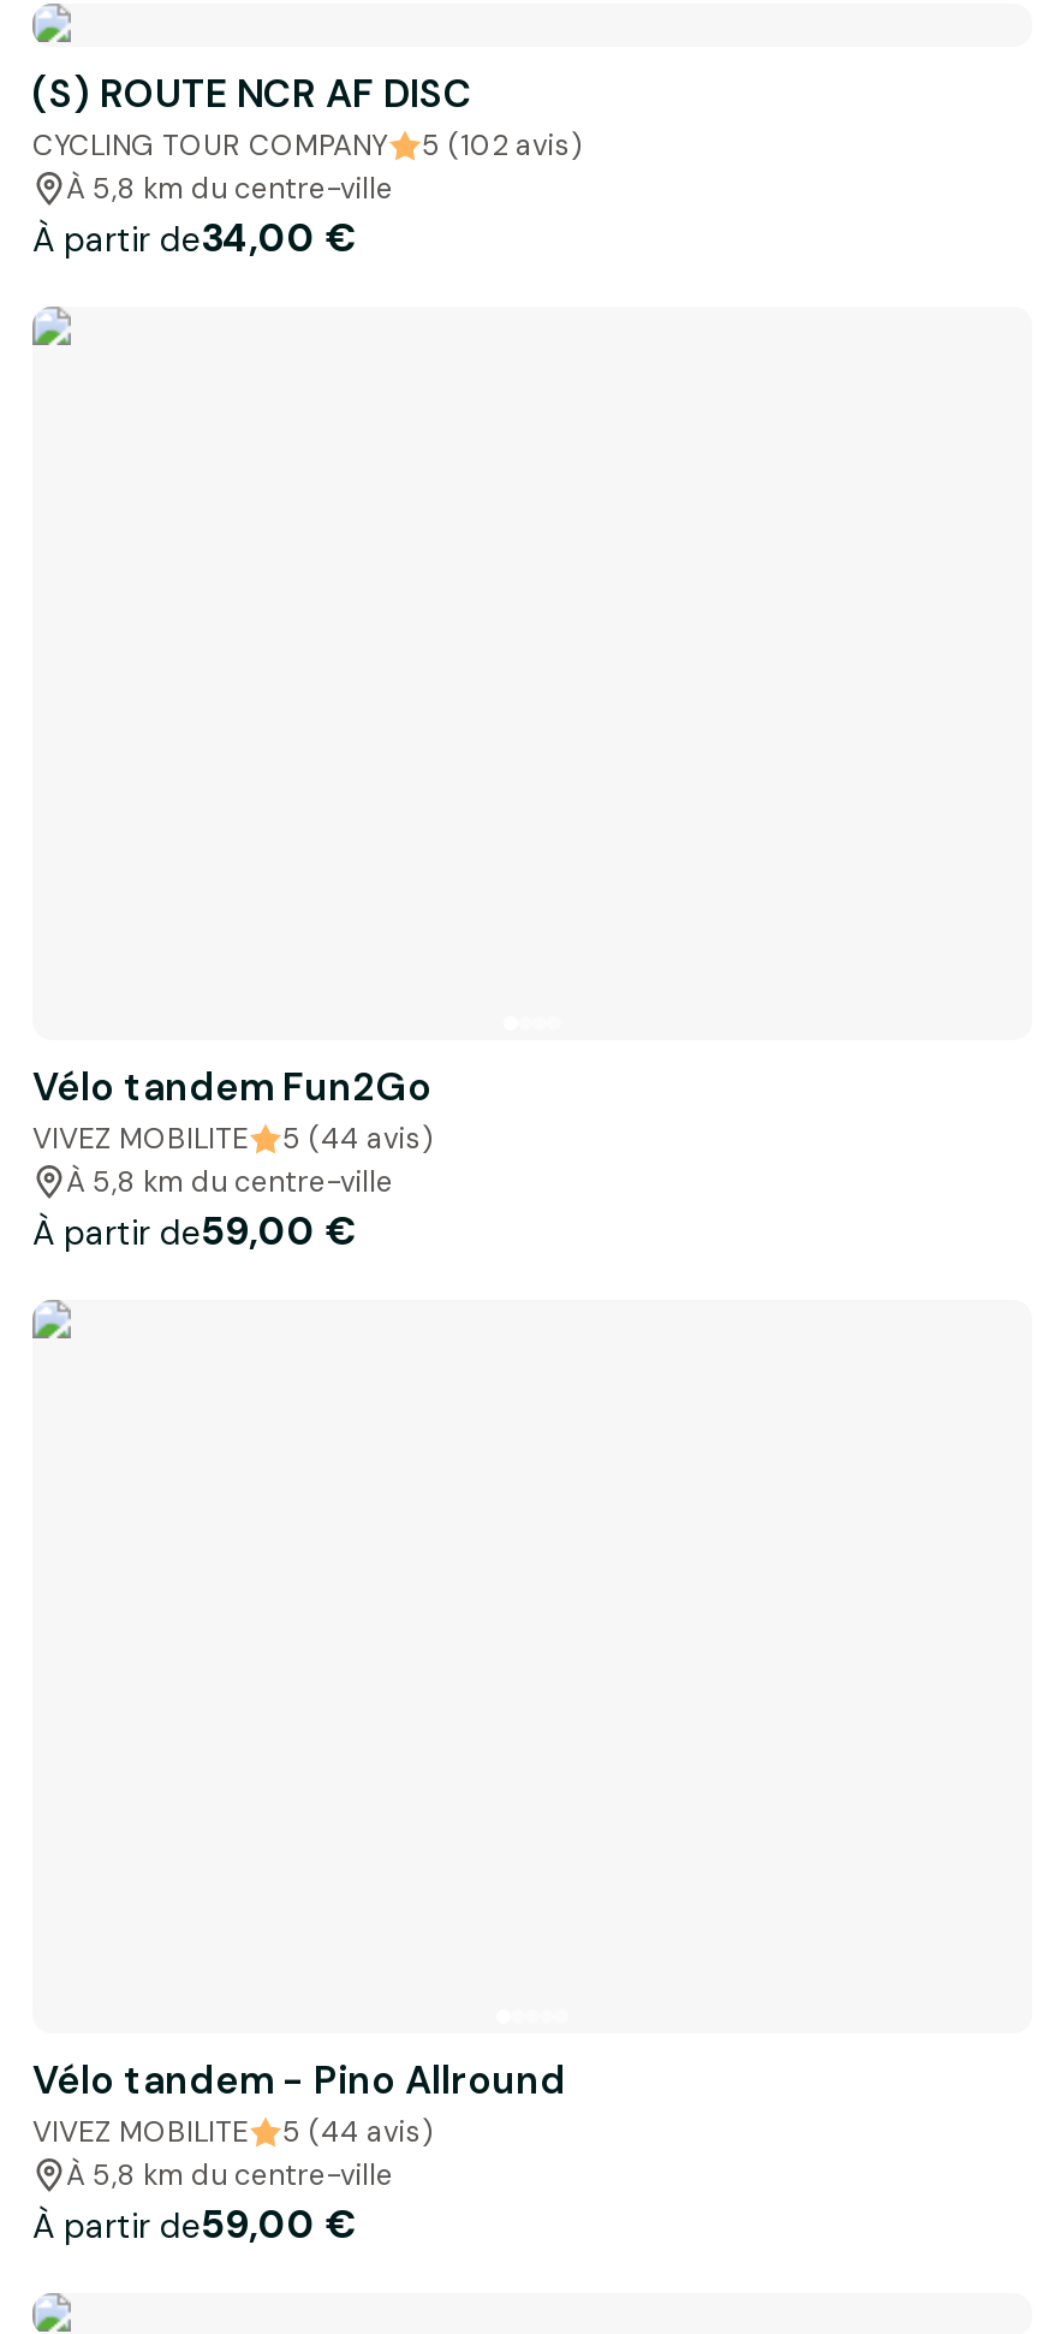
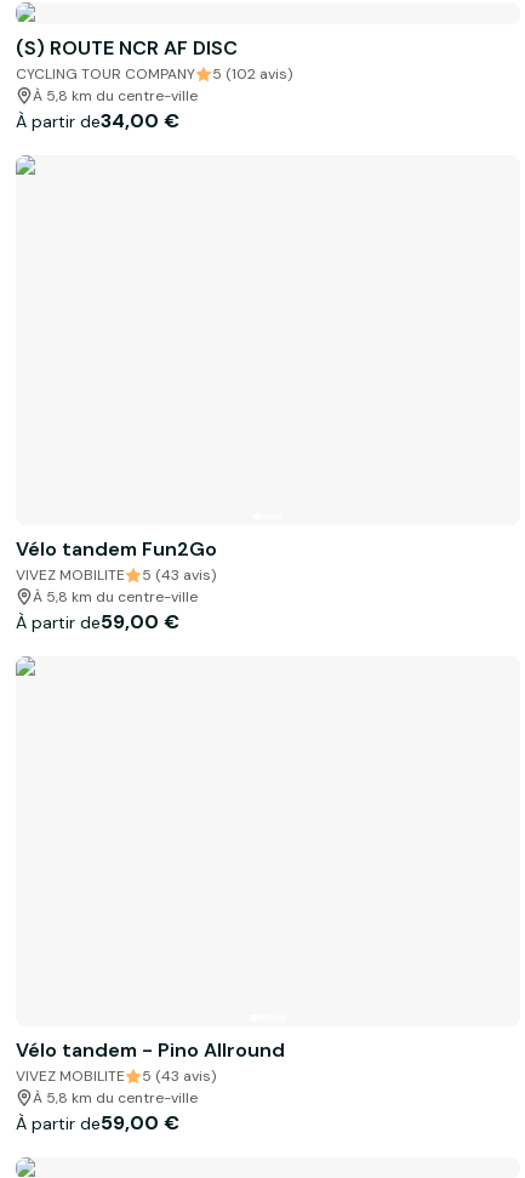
- VIVEZ MOBILITE 5 (44 avis)
+ VIVEZ MOBILITE 5 (43 avis)

- VIVEZ MOBILITE 5 (44 avis)
+ VIVEZ MOBILITE 5 (43 avis)
